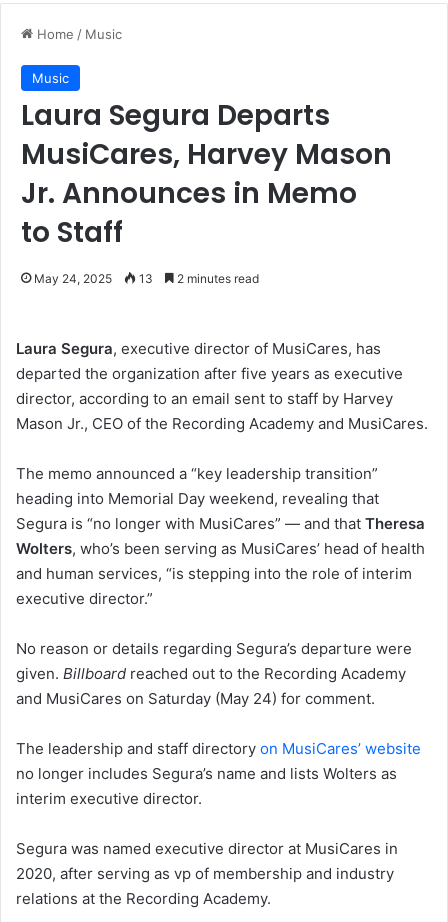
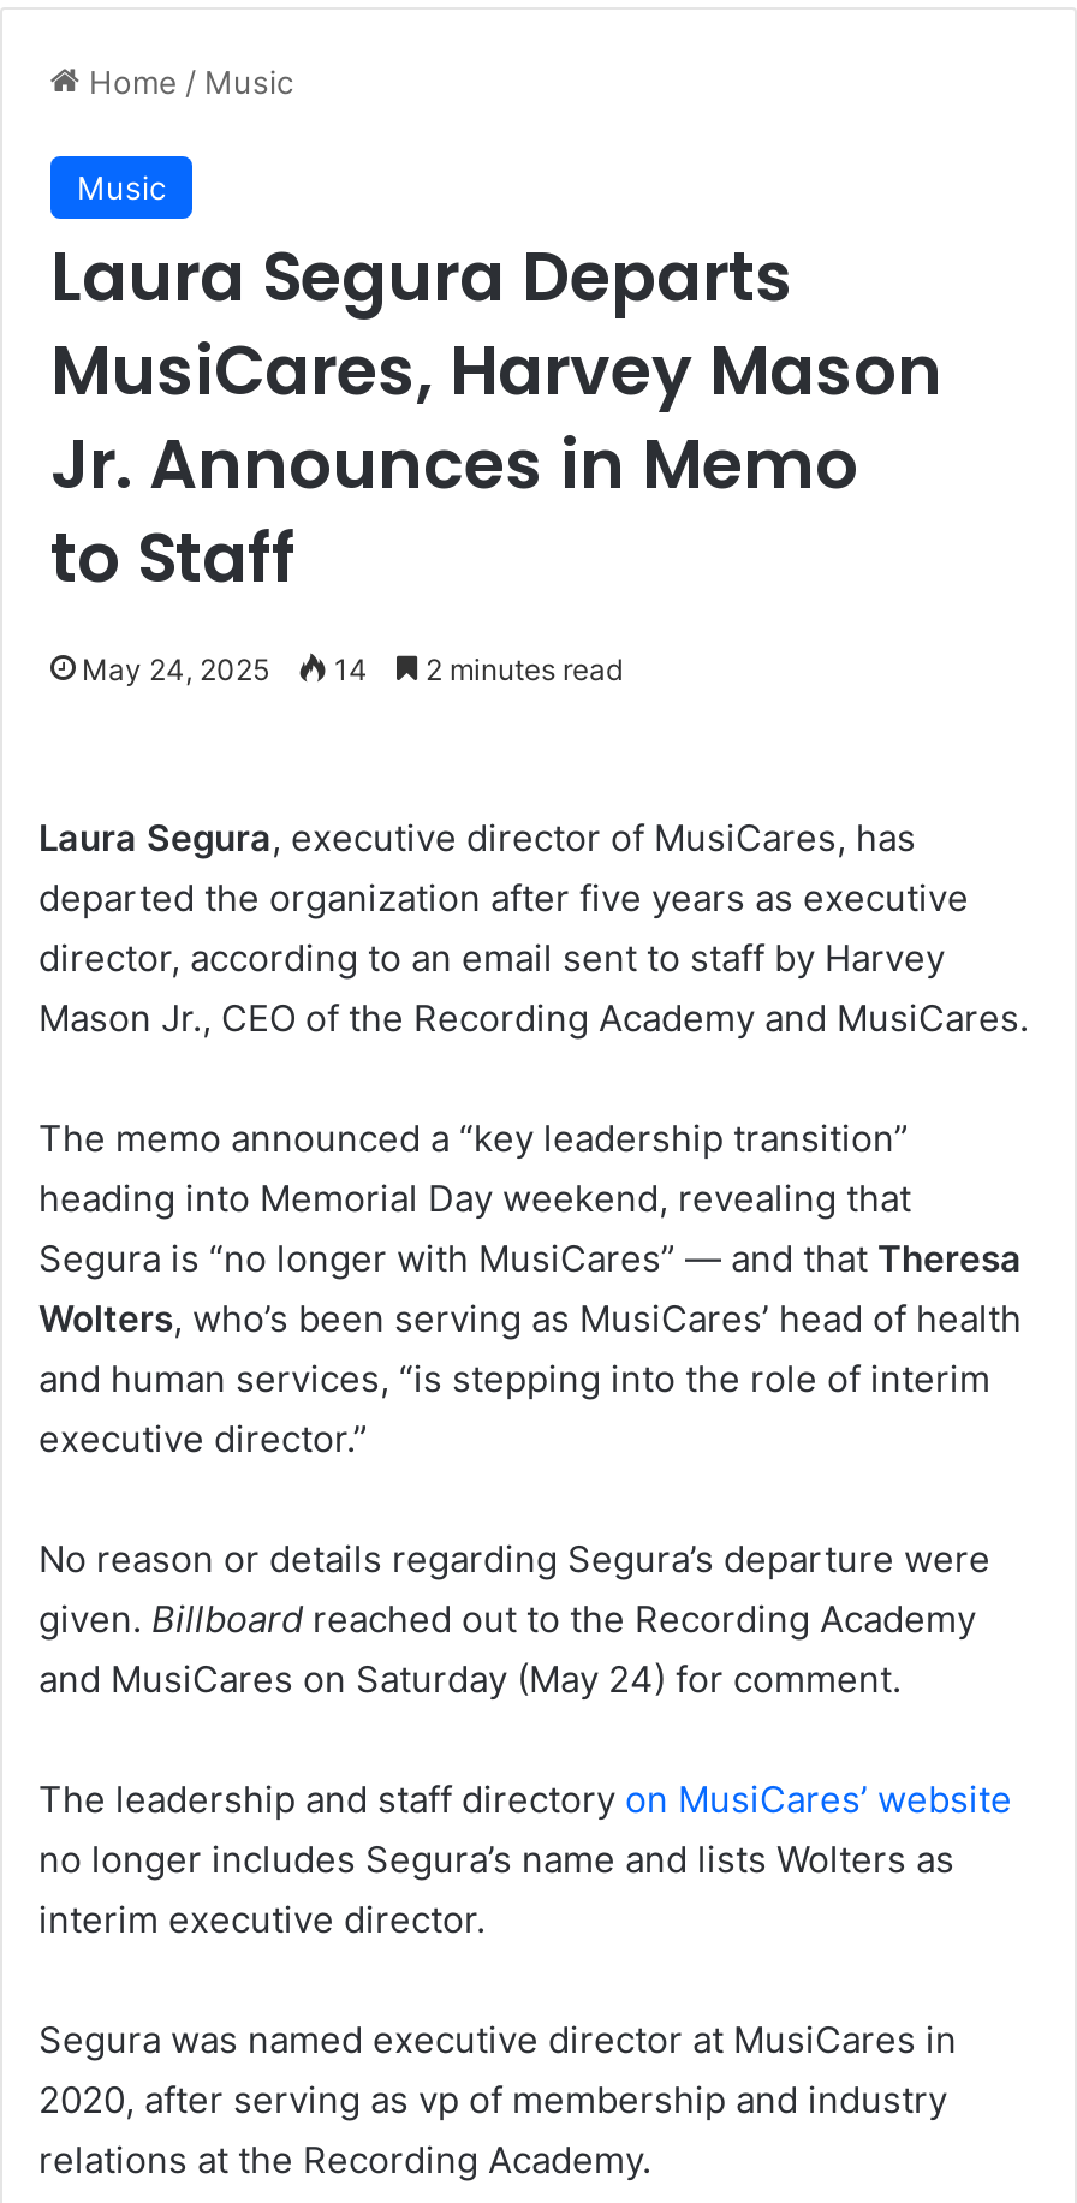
- May 24, 2025 13 2 minutes read
+ May 24, 2025 14 2 minutes read
